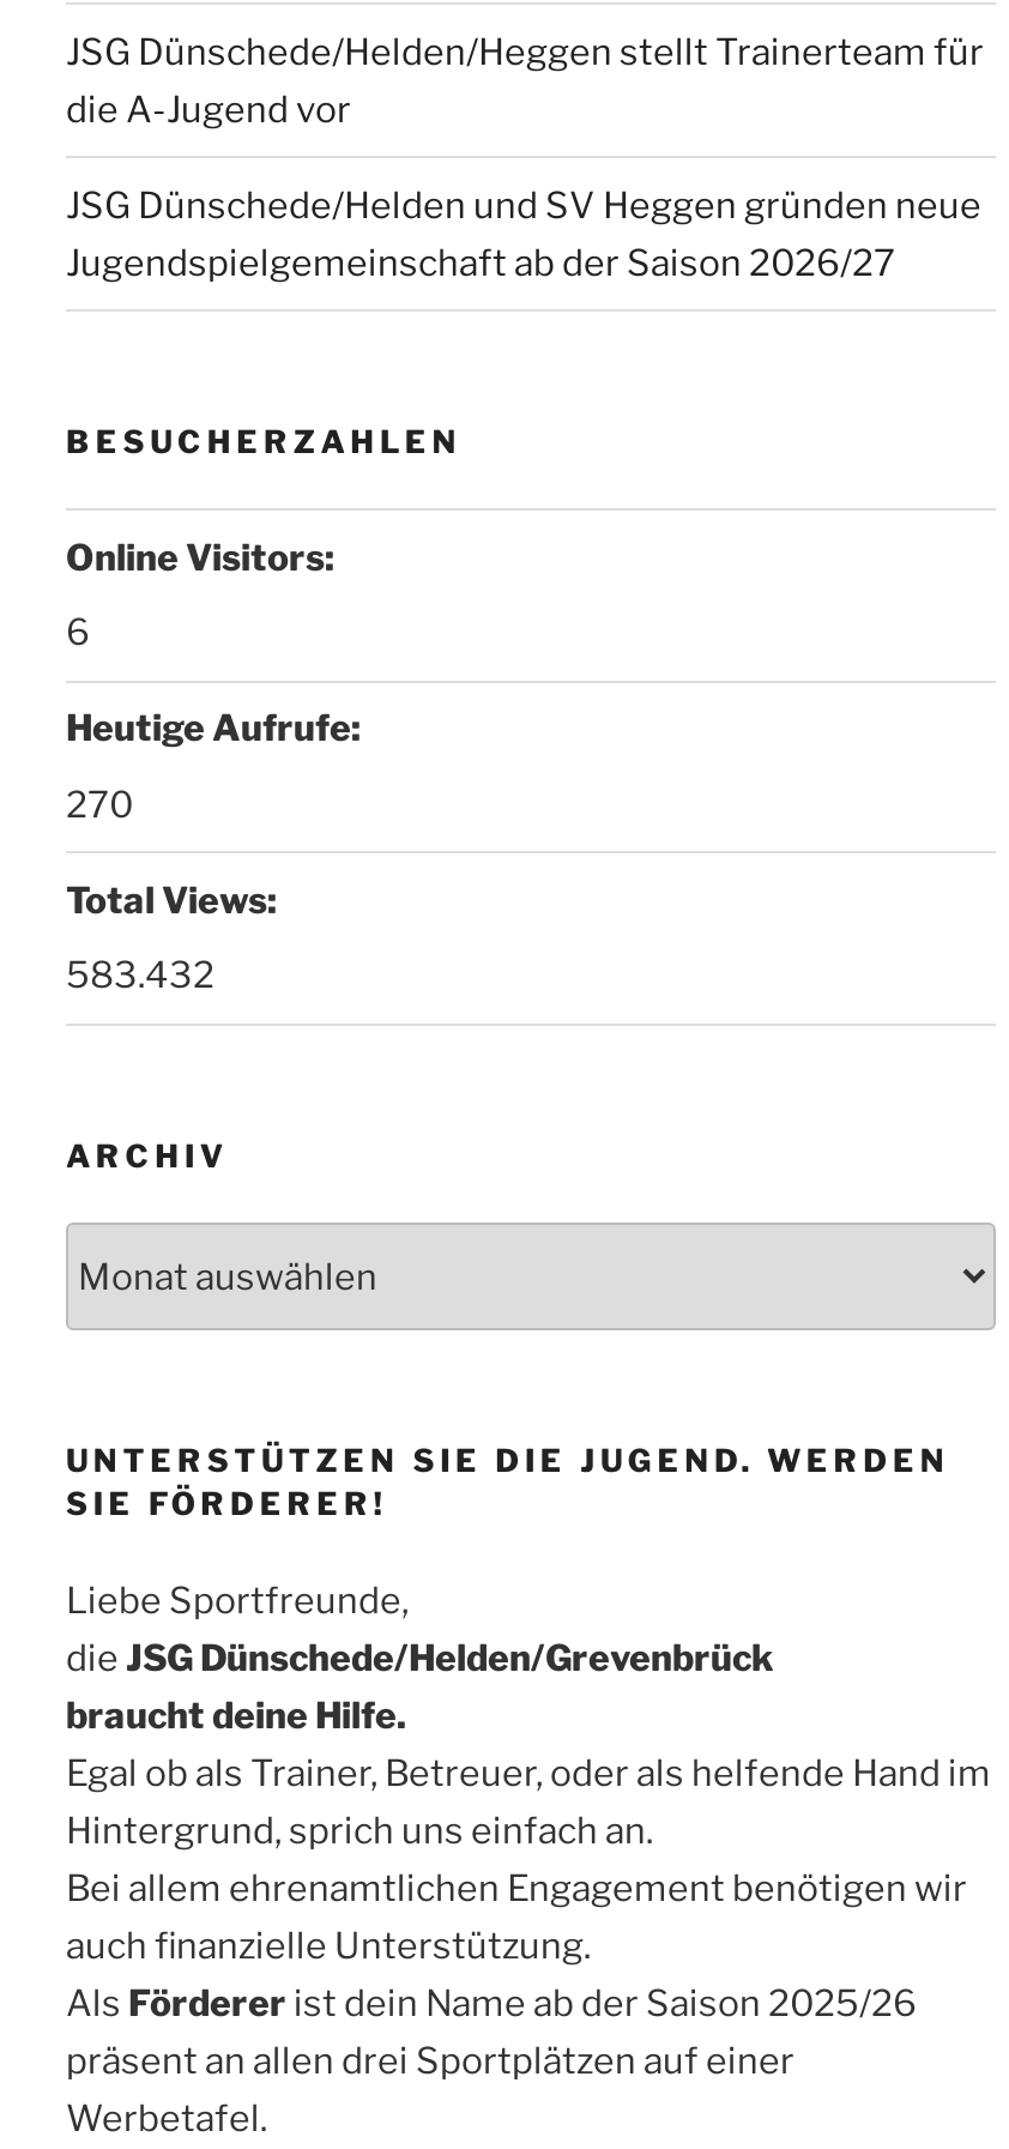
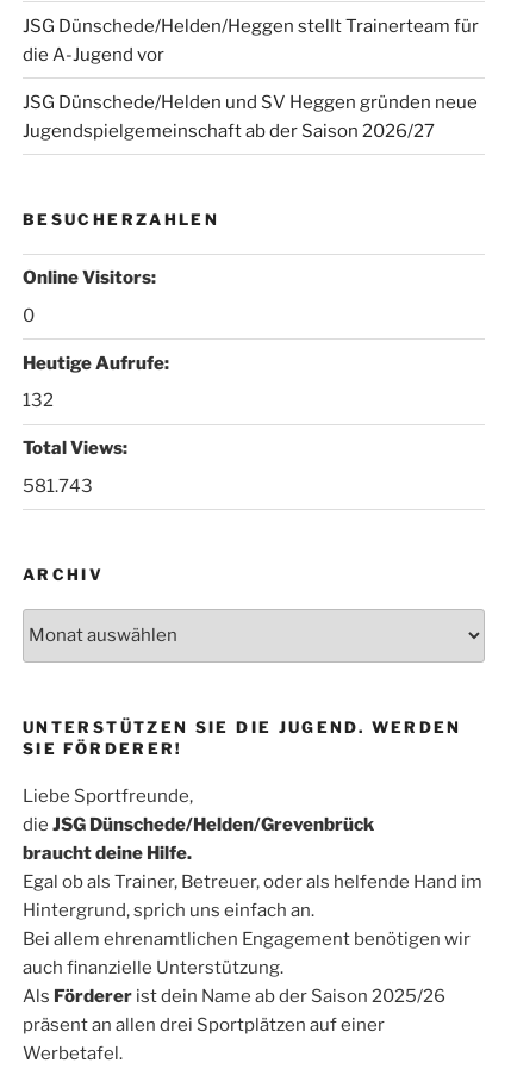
- 6
+ 0

- 270
+ 132

- 583.432
+ 581.743
